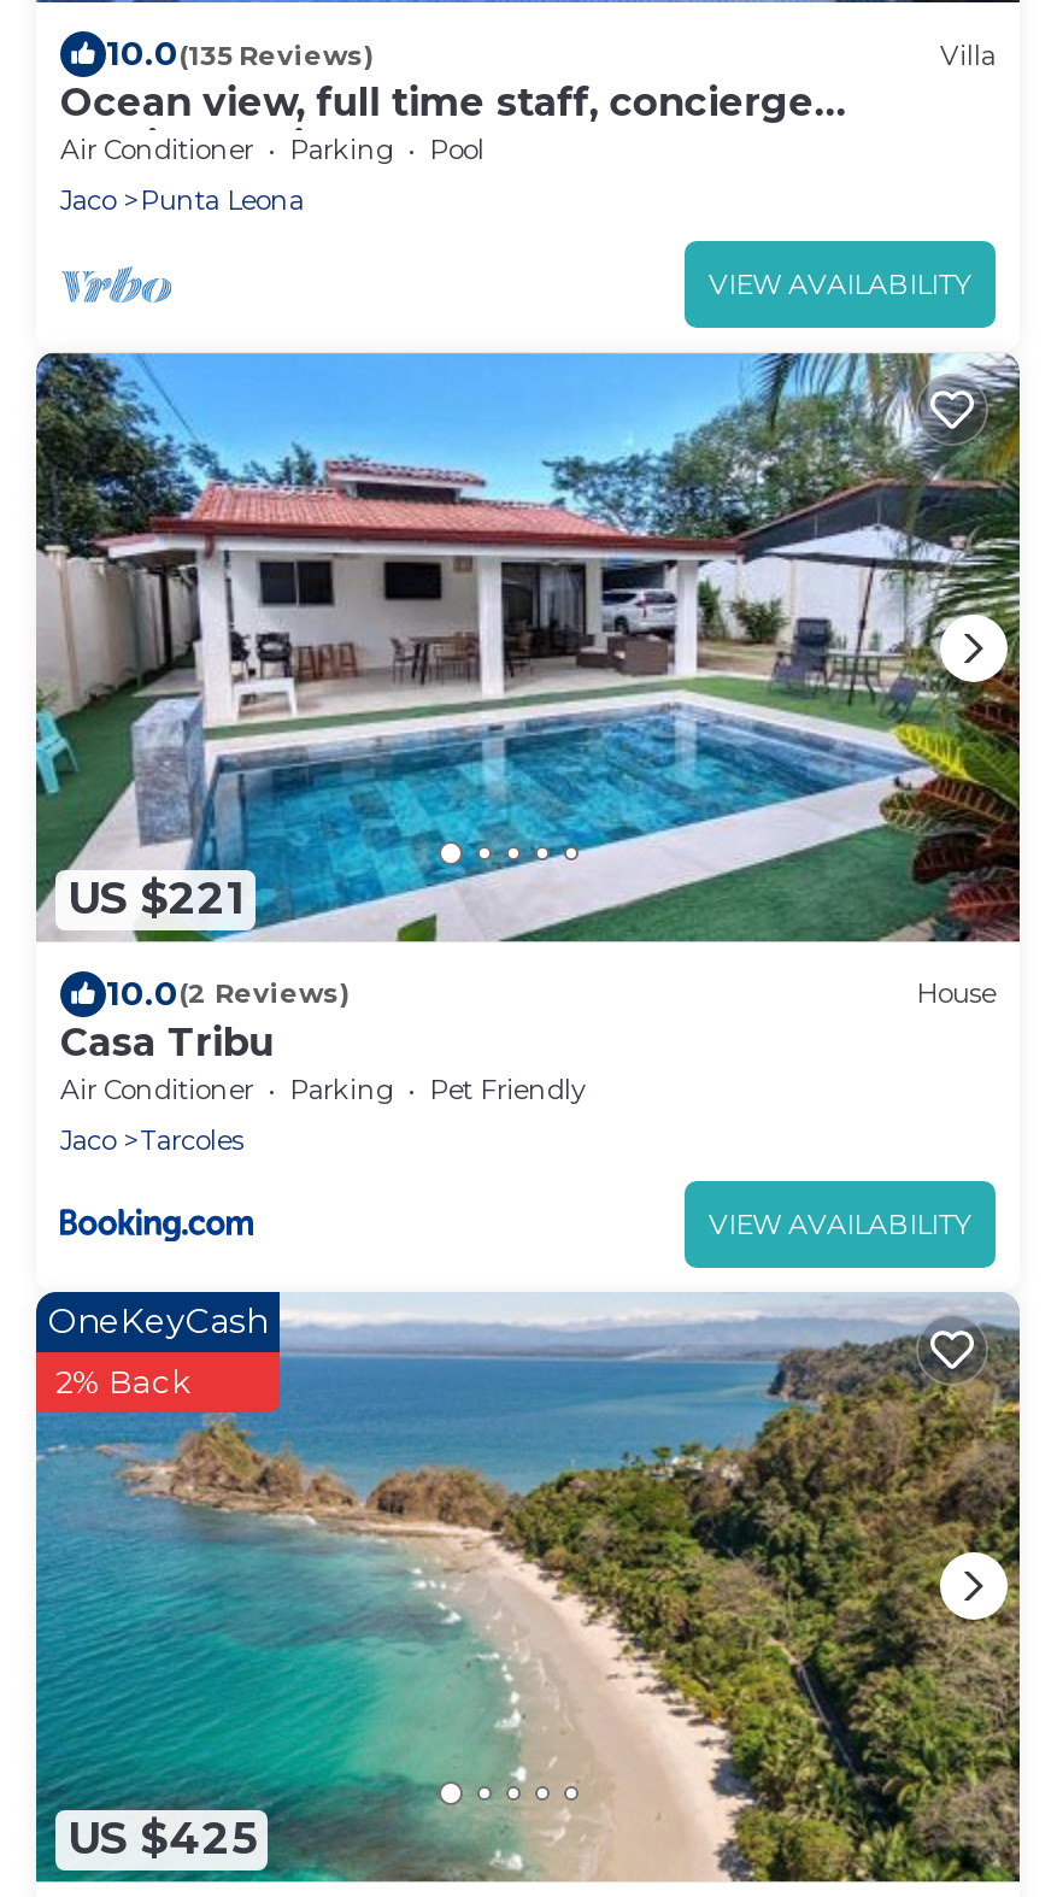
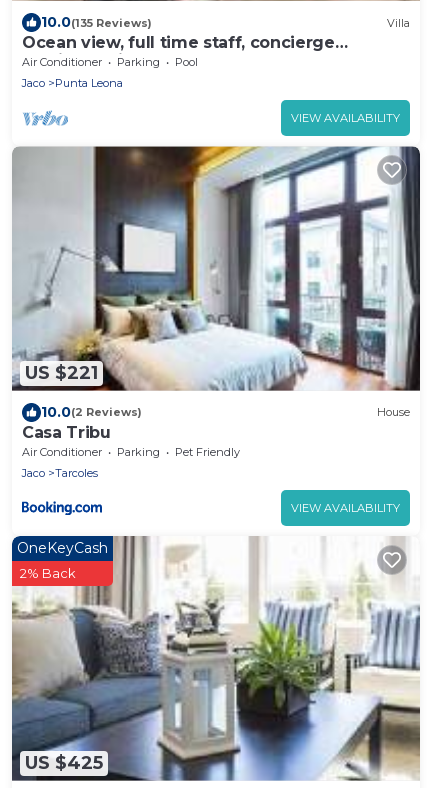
- [image]
+ [image]

- [image]
+ [image]
